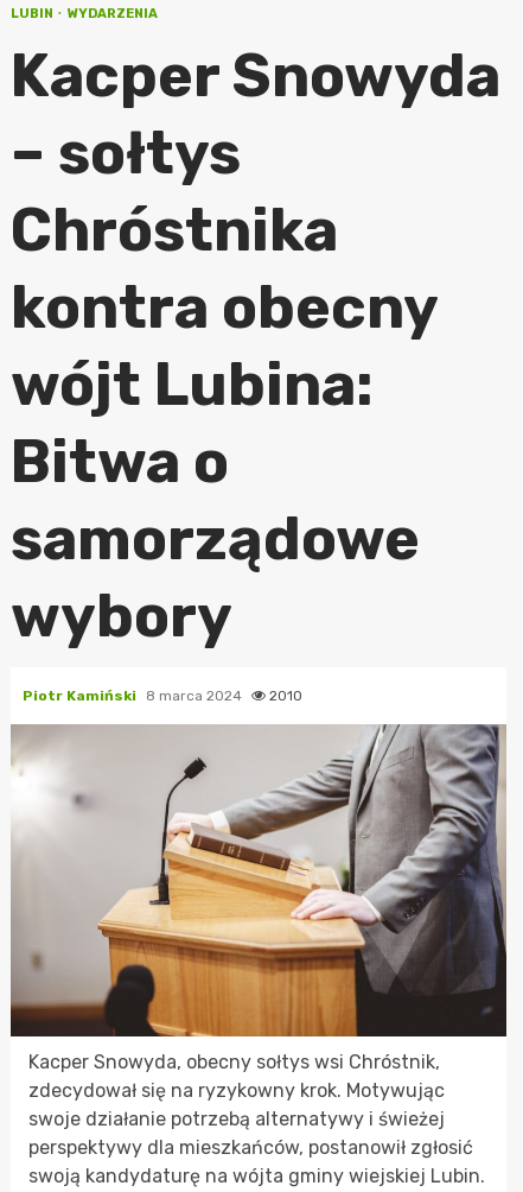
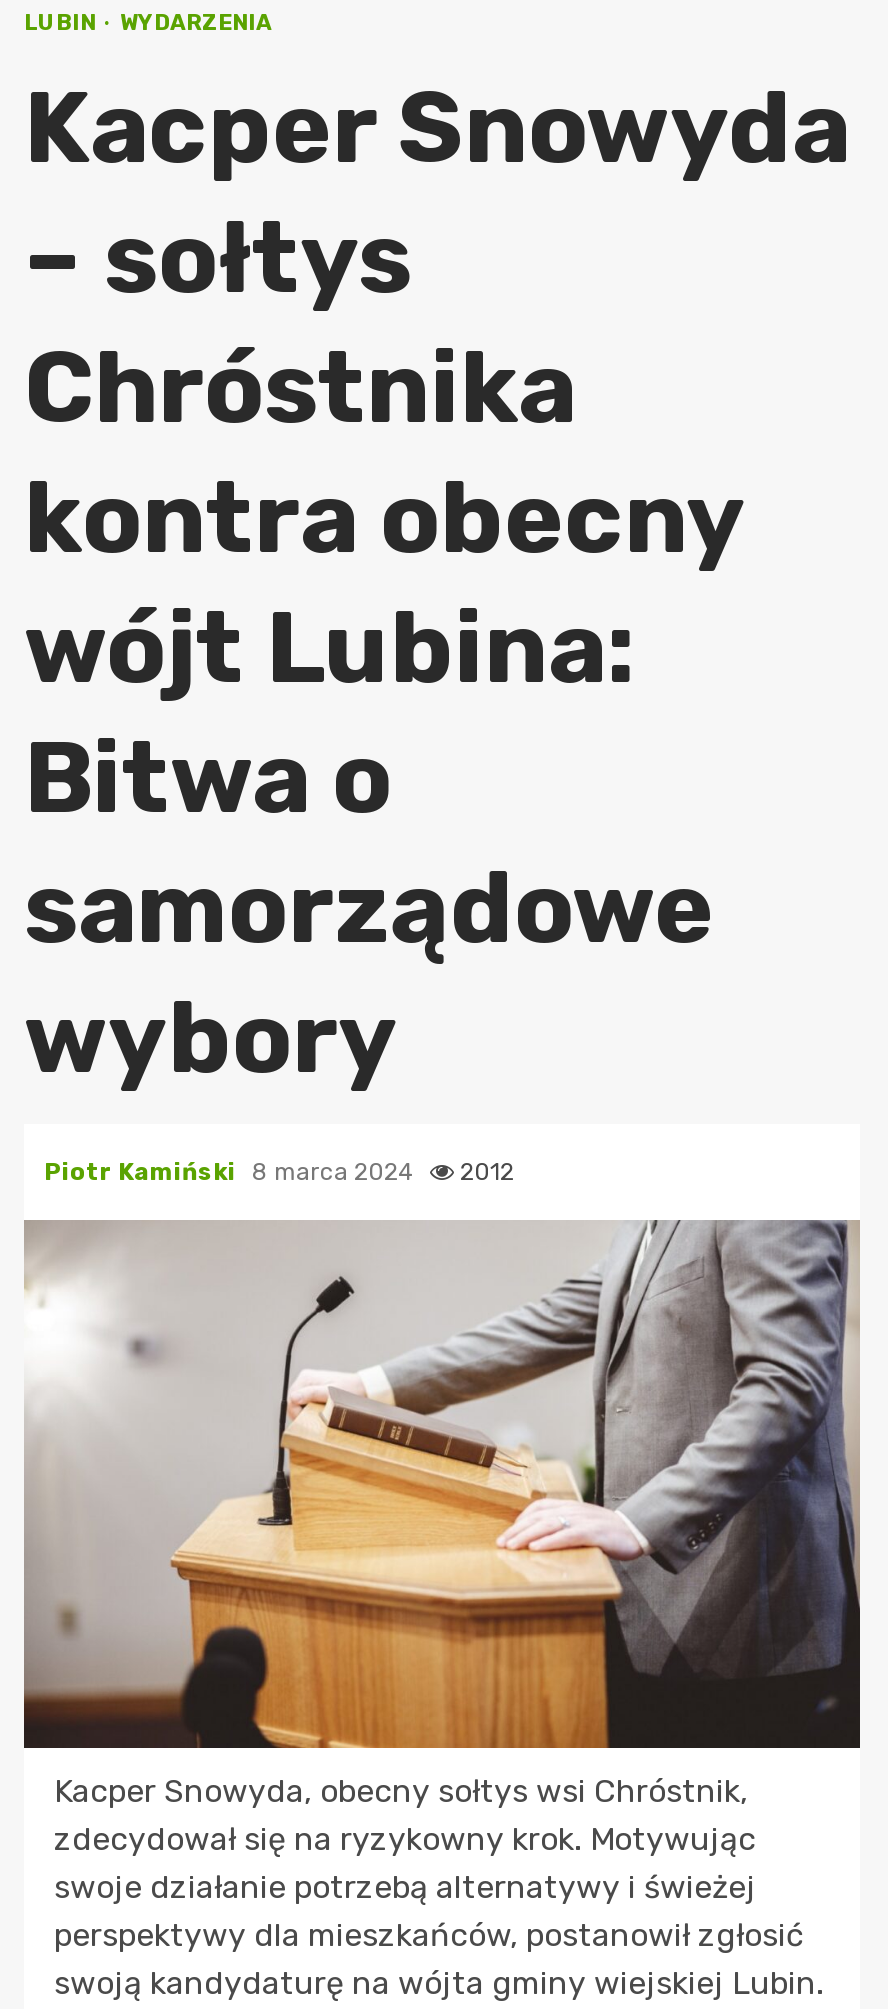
- Piotr Kamiński 8 marca 2024 2010
+ Piotr Kamiński 8 marca 2024 2012
